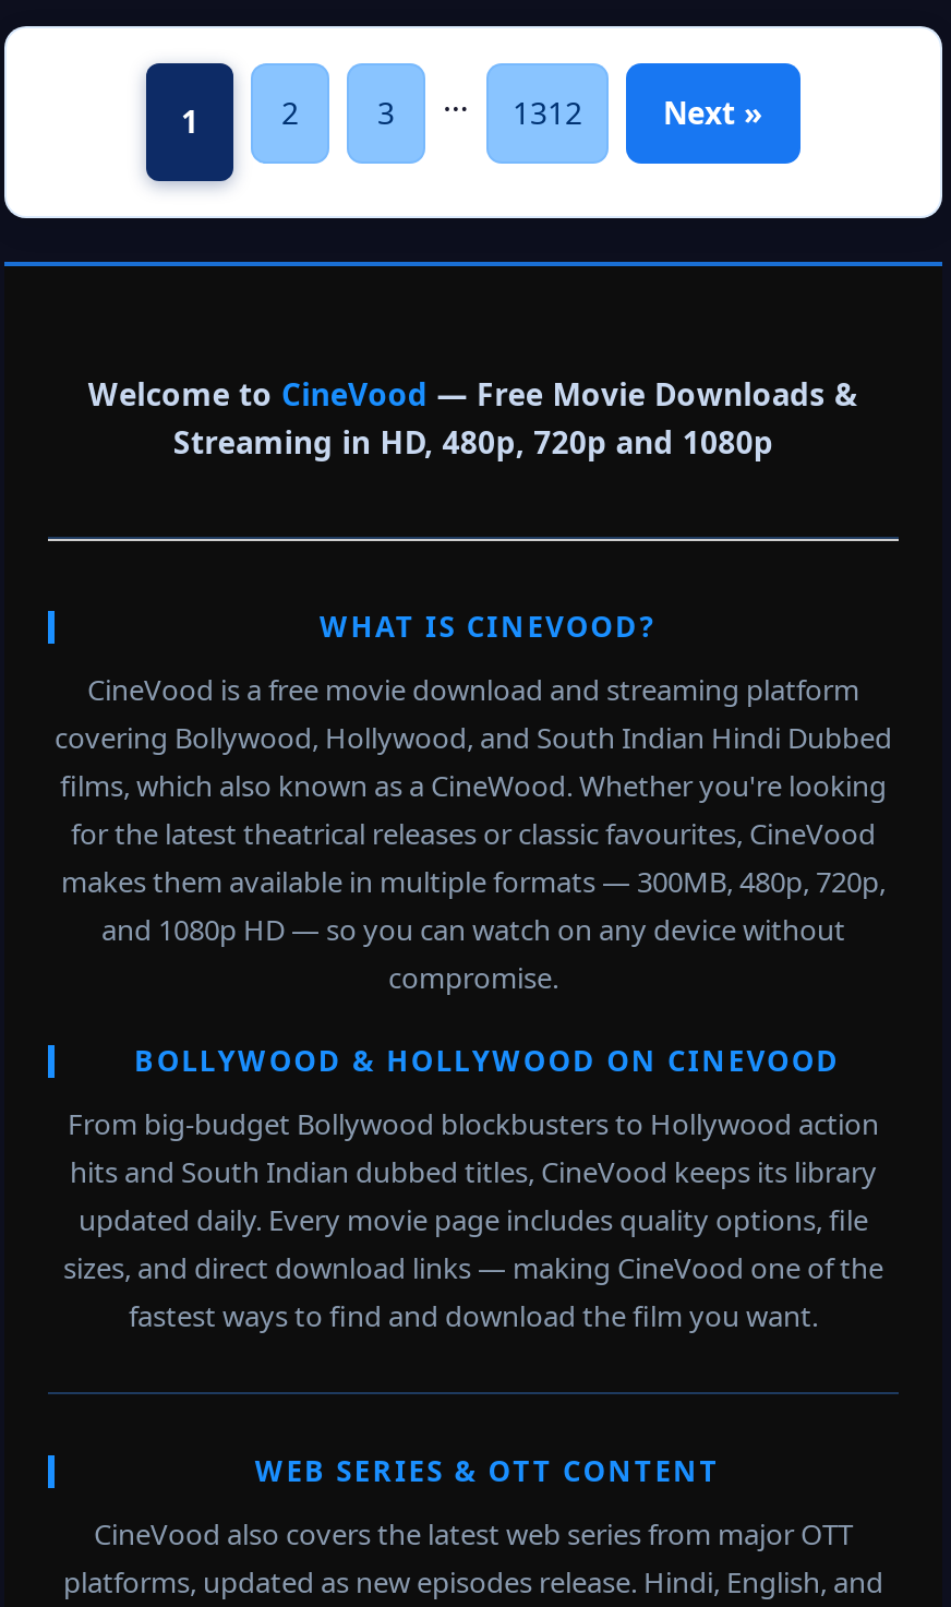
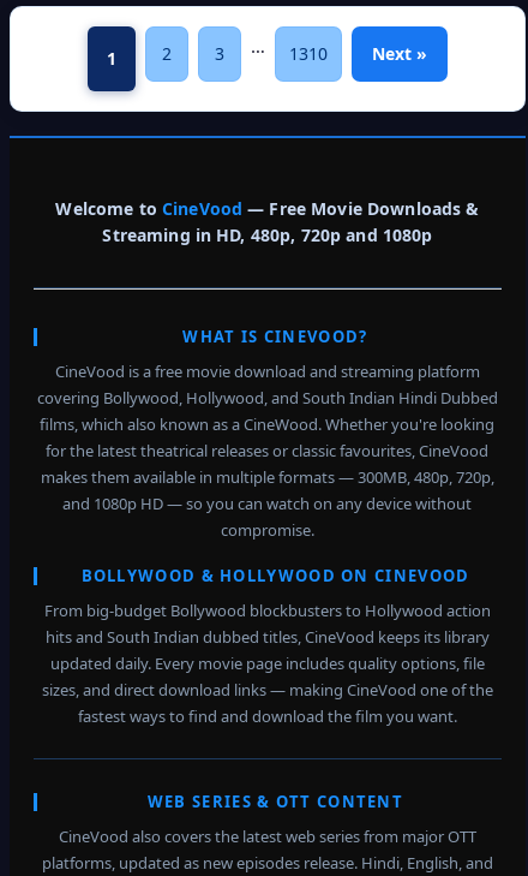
- 1312
+ 1310
